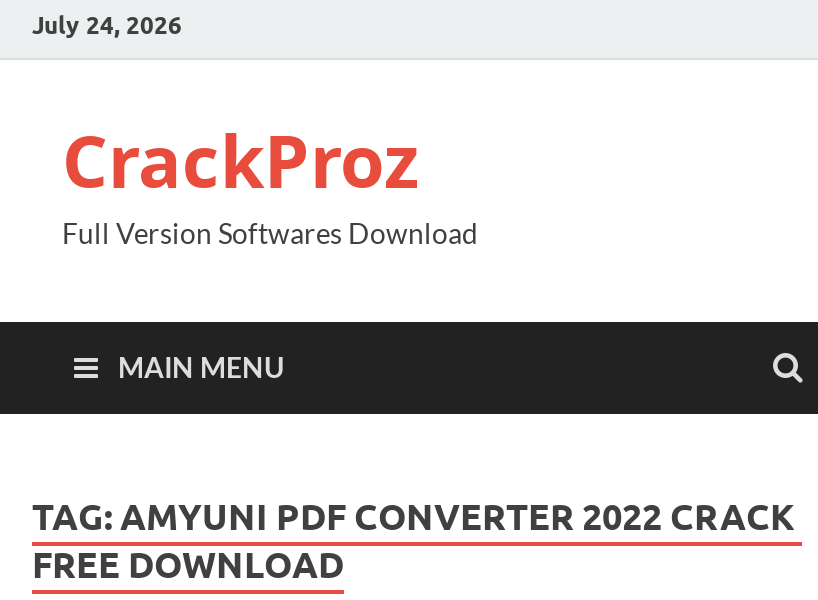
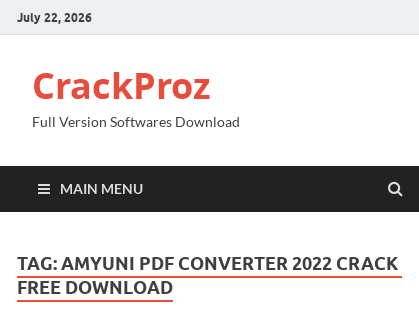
- July 24, 2026
+ July 22, 2026
